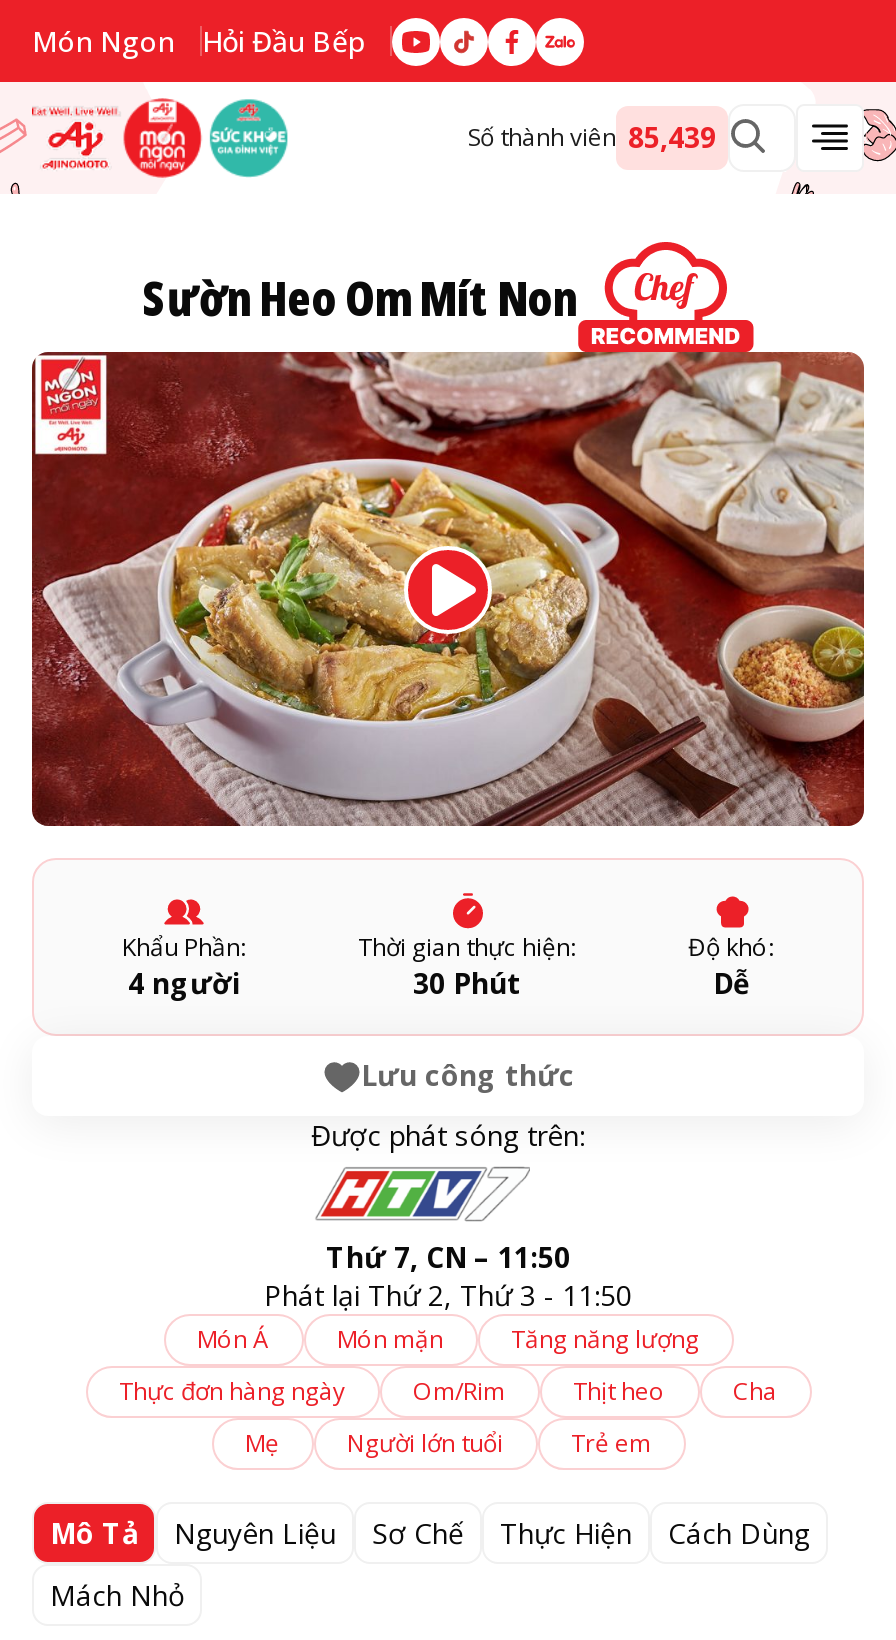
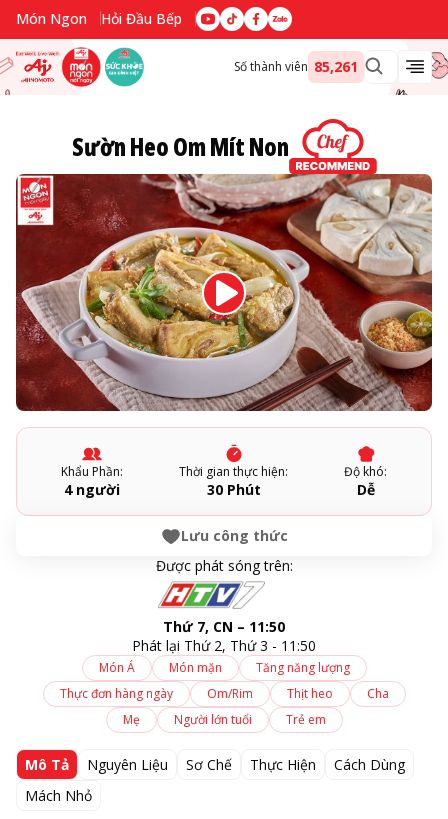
- Số thành viên 85,439
+ Số thành viên 85,261
